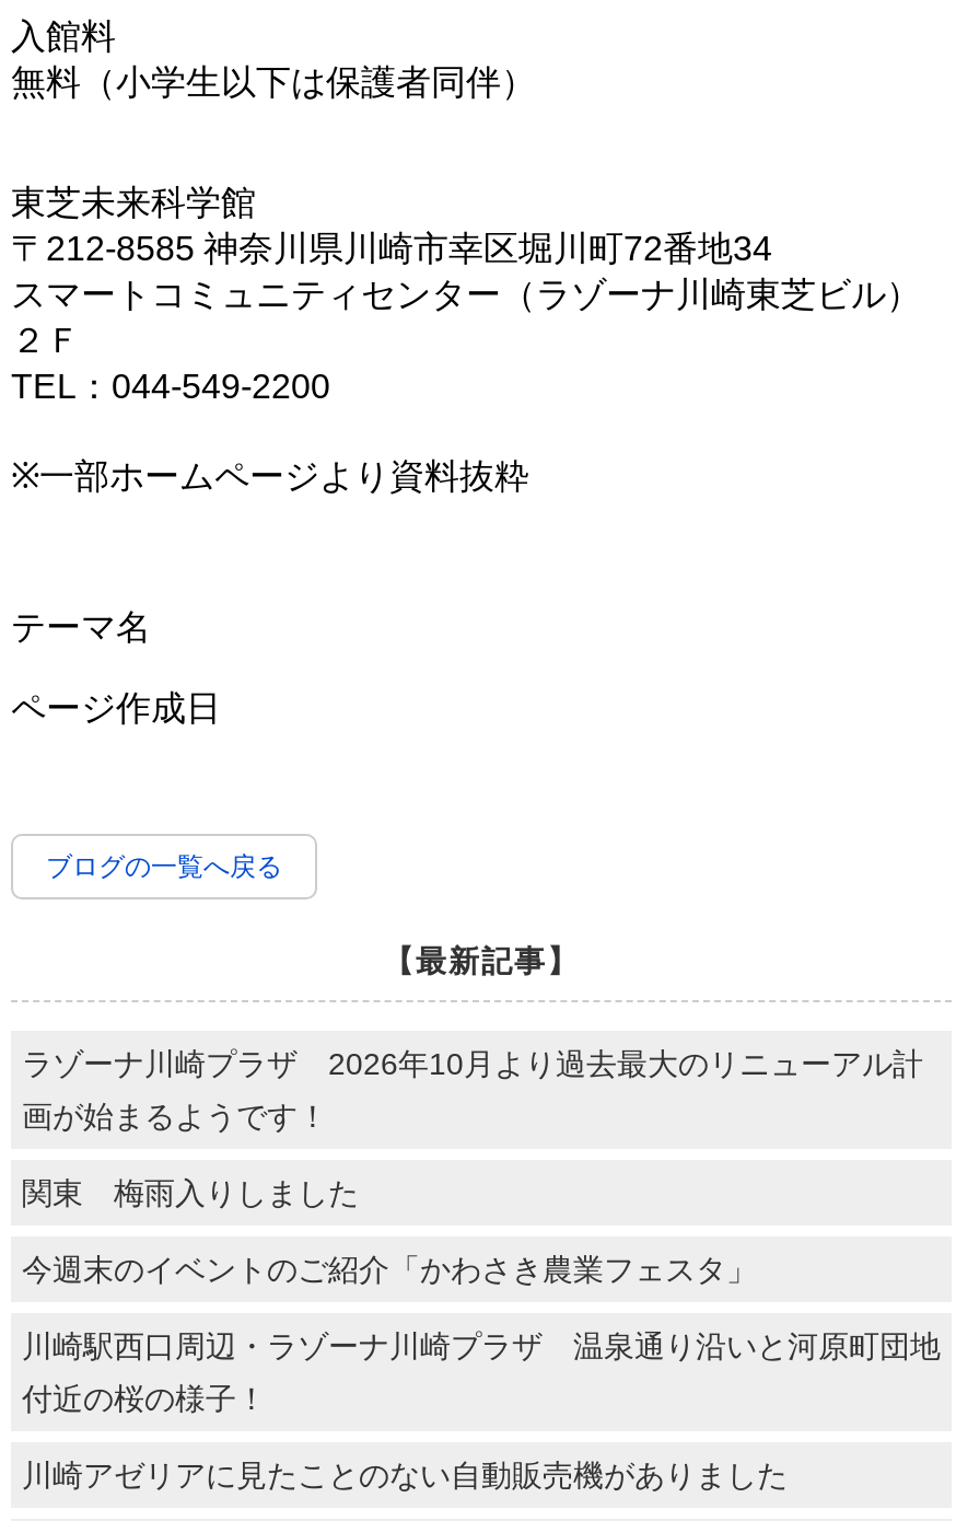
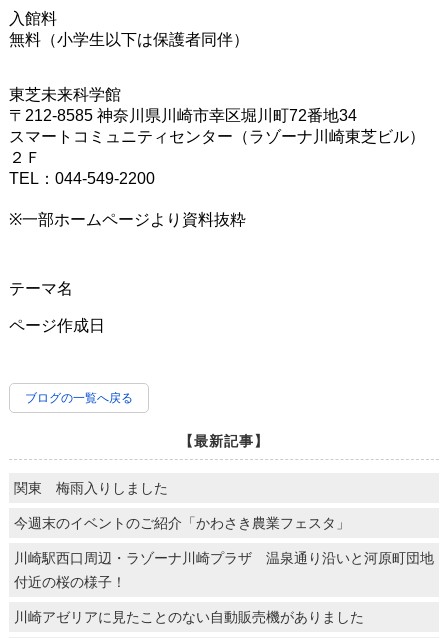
- ラゾーナ川崎プラザ 2026年10月より過去最大のリニューアル計
- 画が始まるようです！
